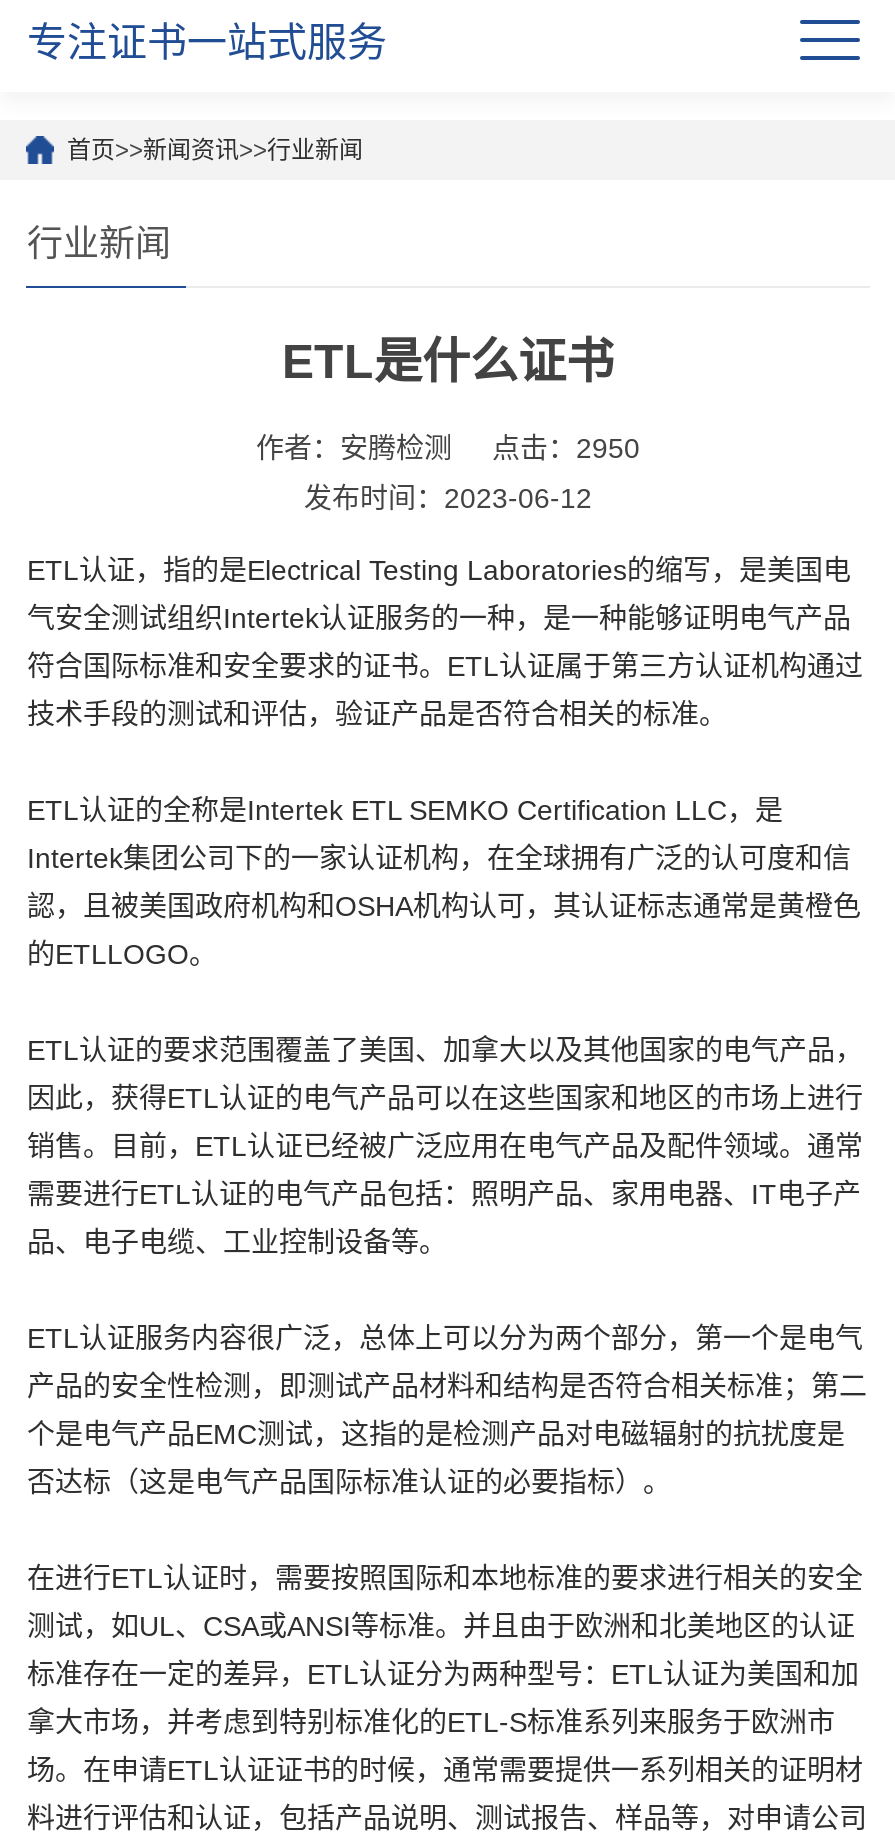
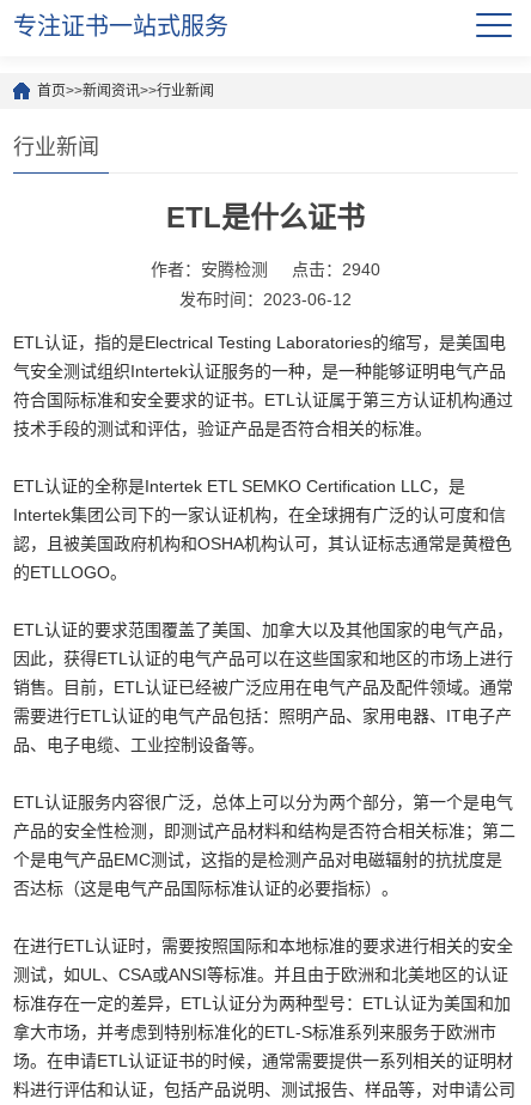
- 作者：安腾检测 点击：2950
+ 作者：安腾检测 点击：2940
